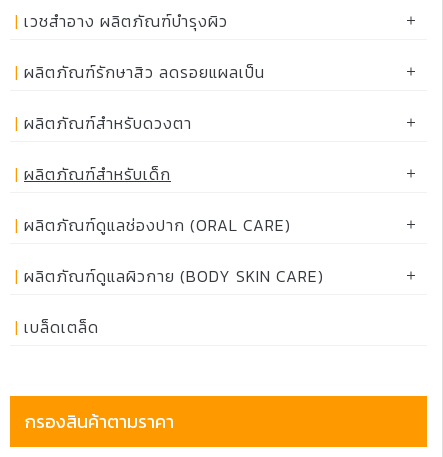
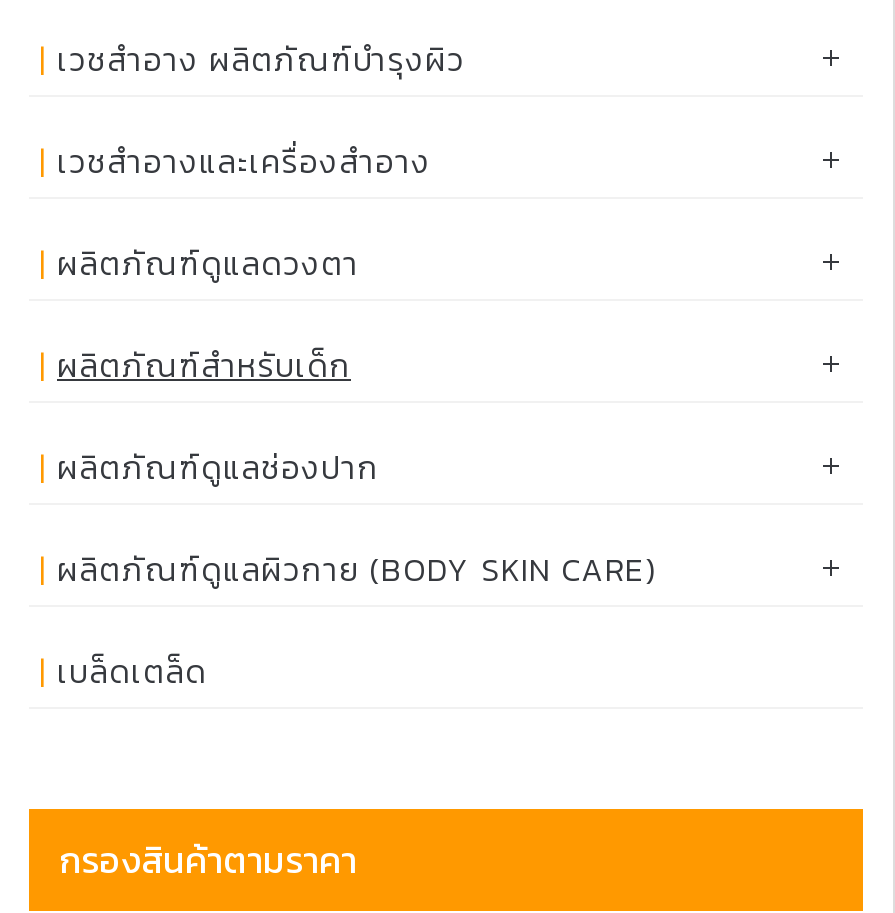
- ผลิตภัณฑ์รักษาสิว ลดรอยแผลเป็น
+ เวชสำอางและเครื่องสำอาง

- ผลิตภัณฑ์สำหรับดวงตา
+ ผลิตภัณฑ์ดูแลดวงตา

- ผลิตภัณฑ์ดูแลช่องปาก (ORAL CARE)
+ ผลิตภัณฑ์ดูแลช่องปาก
